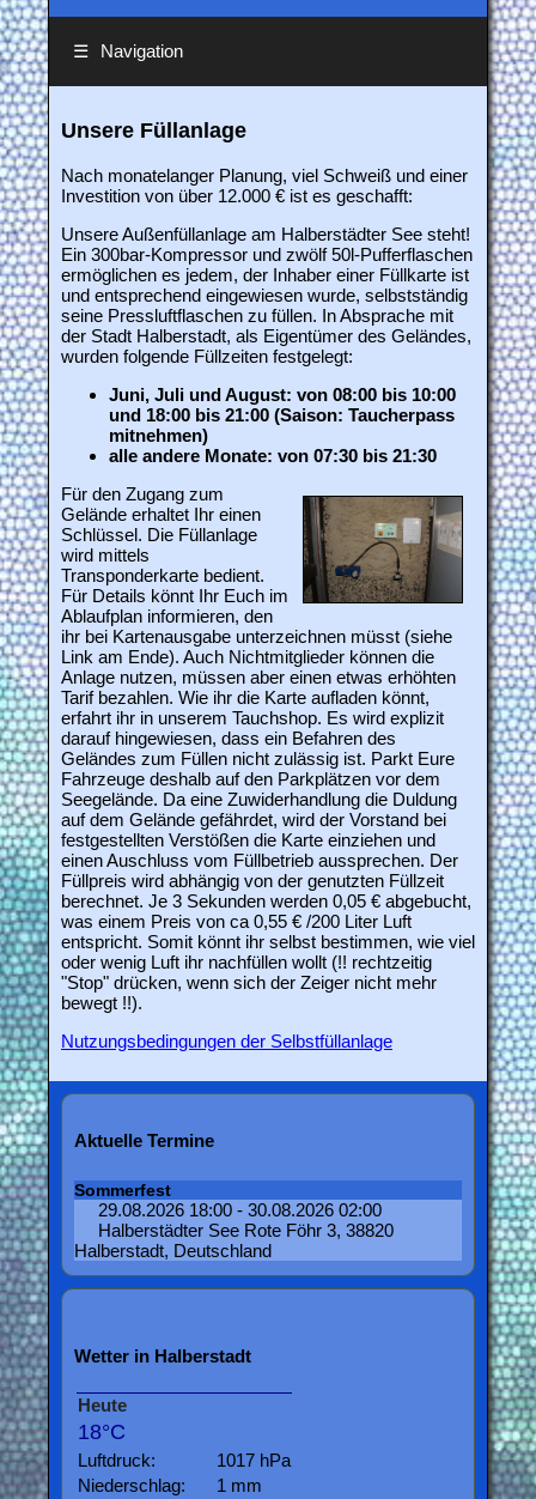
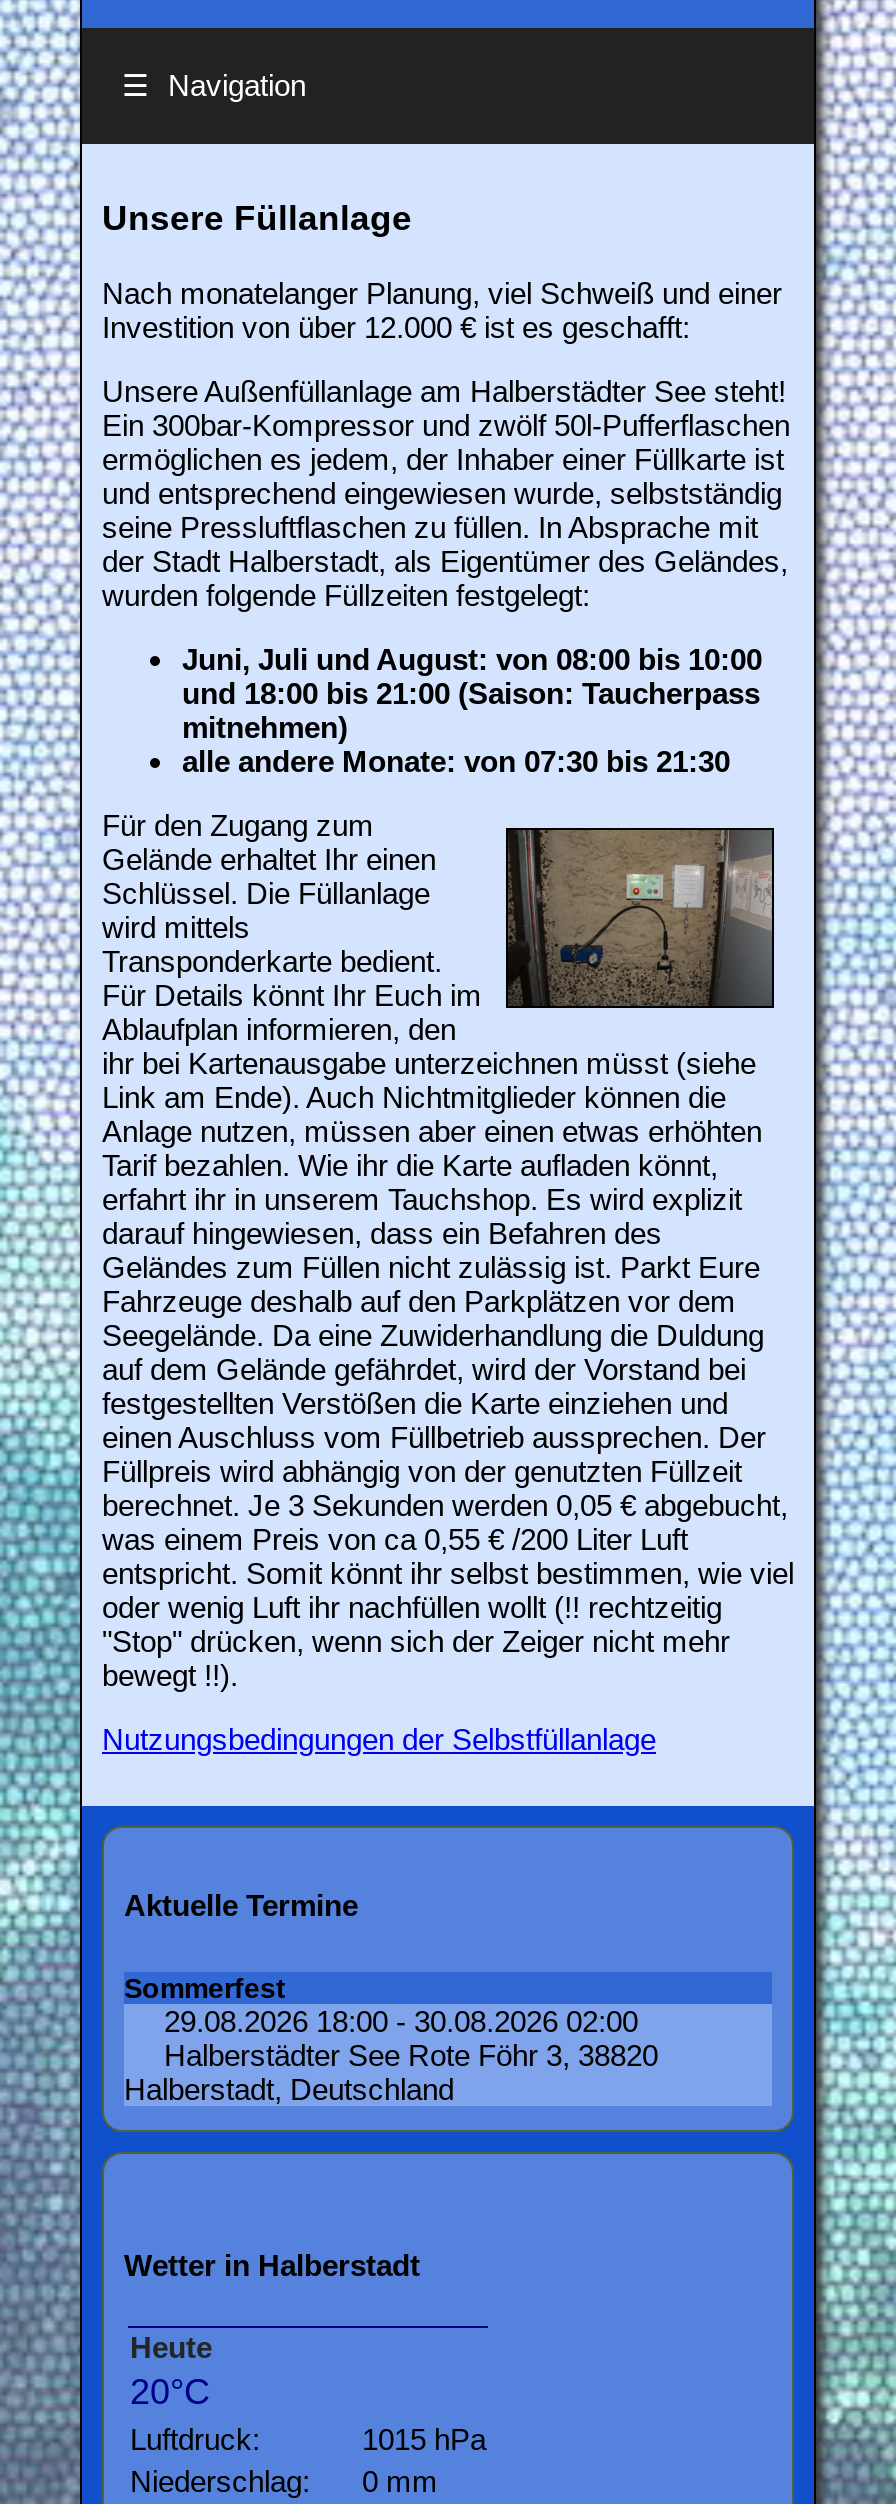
- 18°C
+ 20°C

- 1017 hPa
+ 1015 hPa

- Niederschlag: 1 mm
+ Niederschlag: 0 mm
